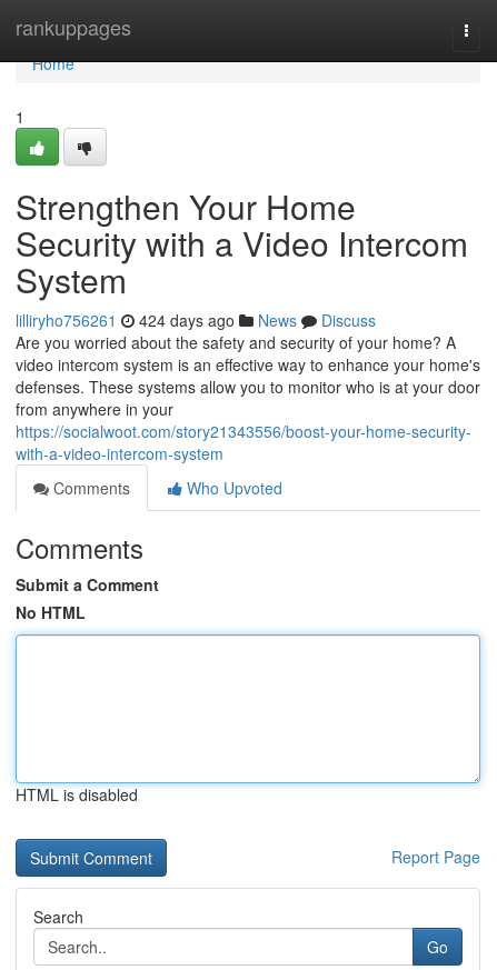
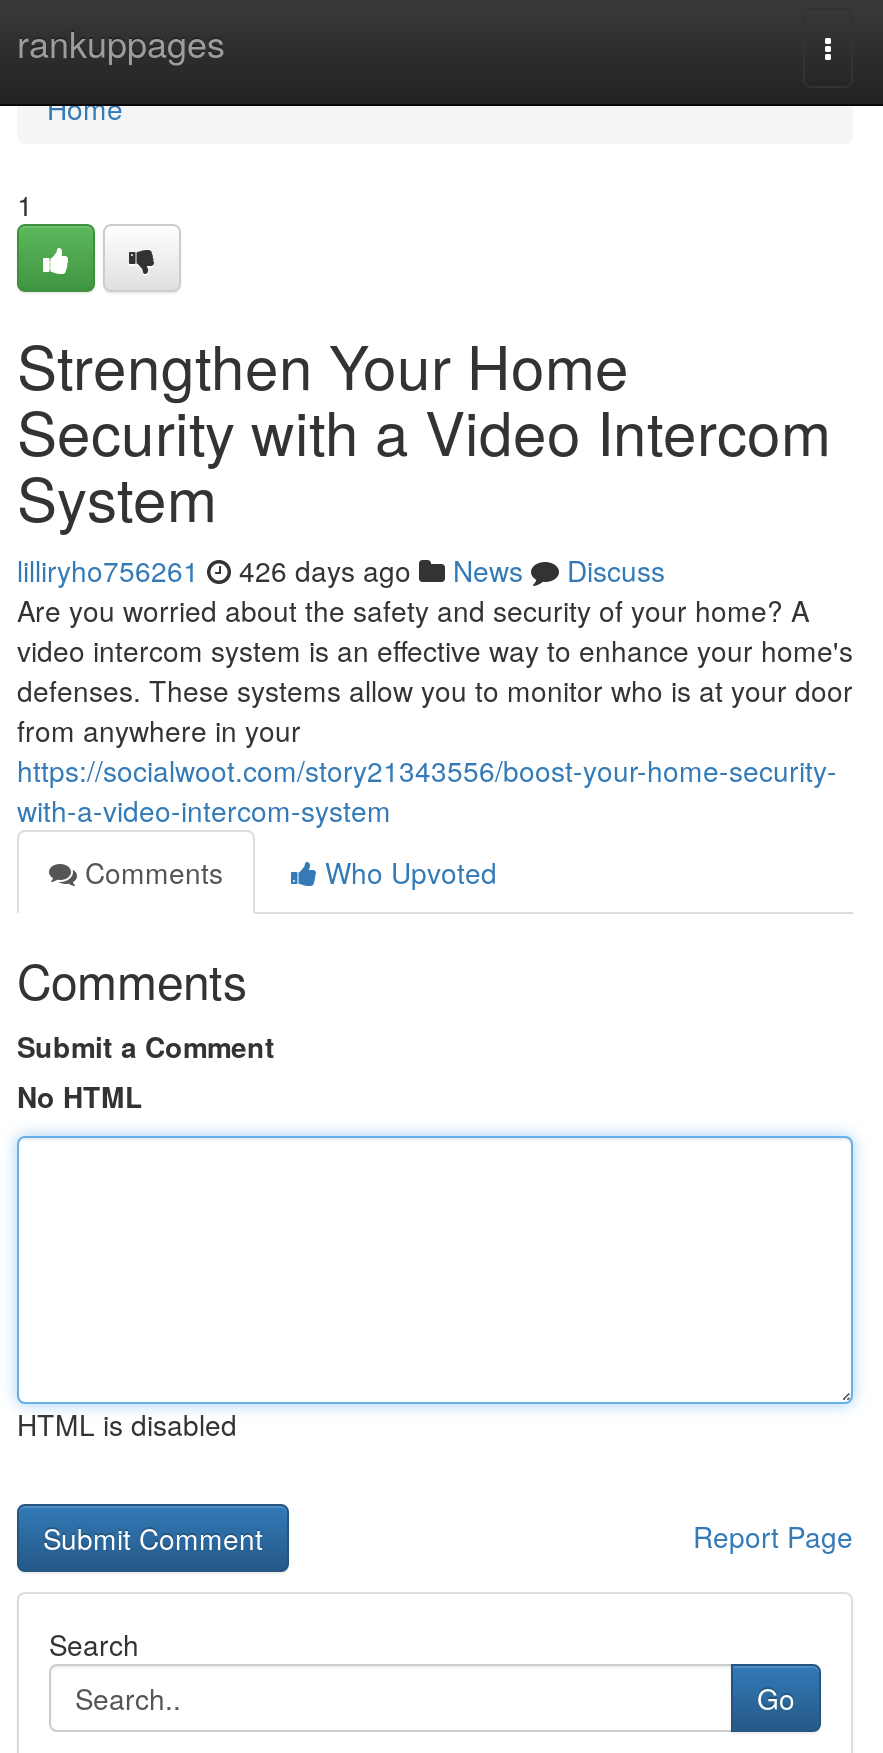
- lilliryho756261 424 days ago News Discuss
+ lilliryho756261 426 days ago News Discuss
